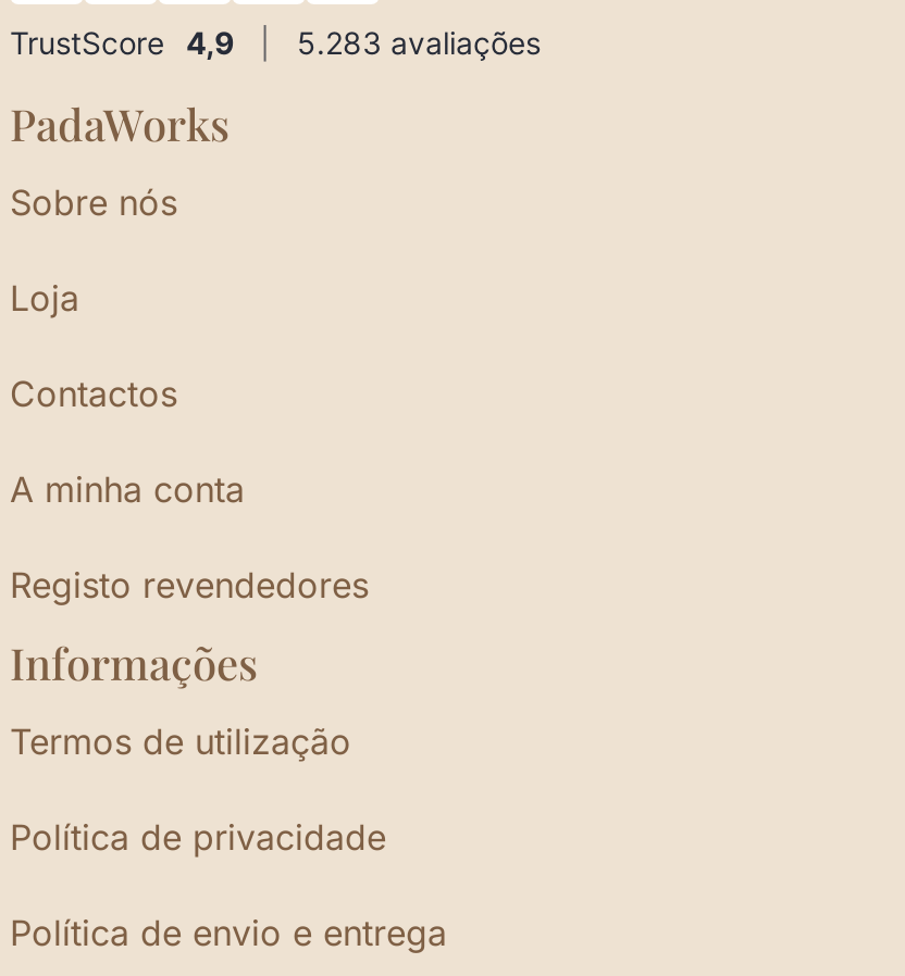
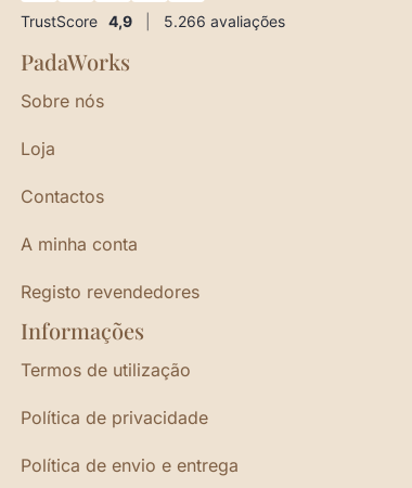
- 5.283 avaliações
+ 5.266 avaliações
